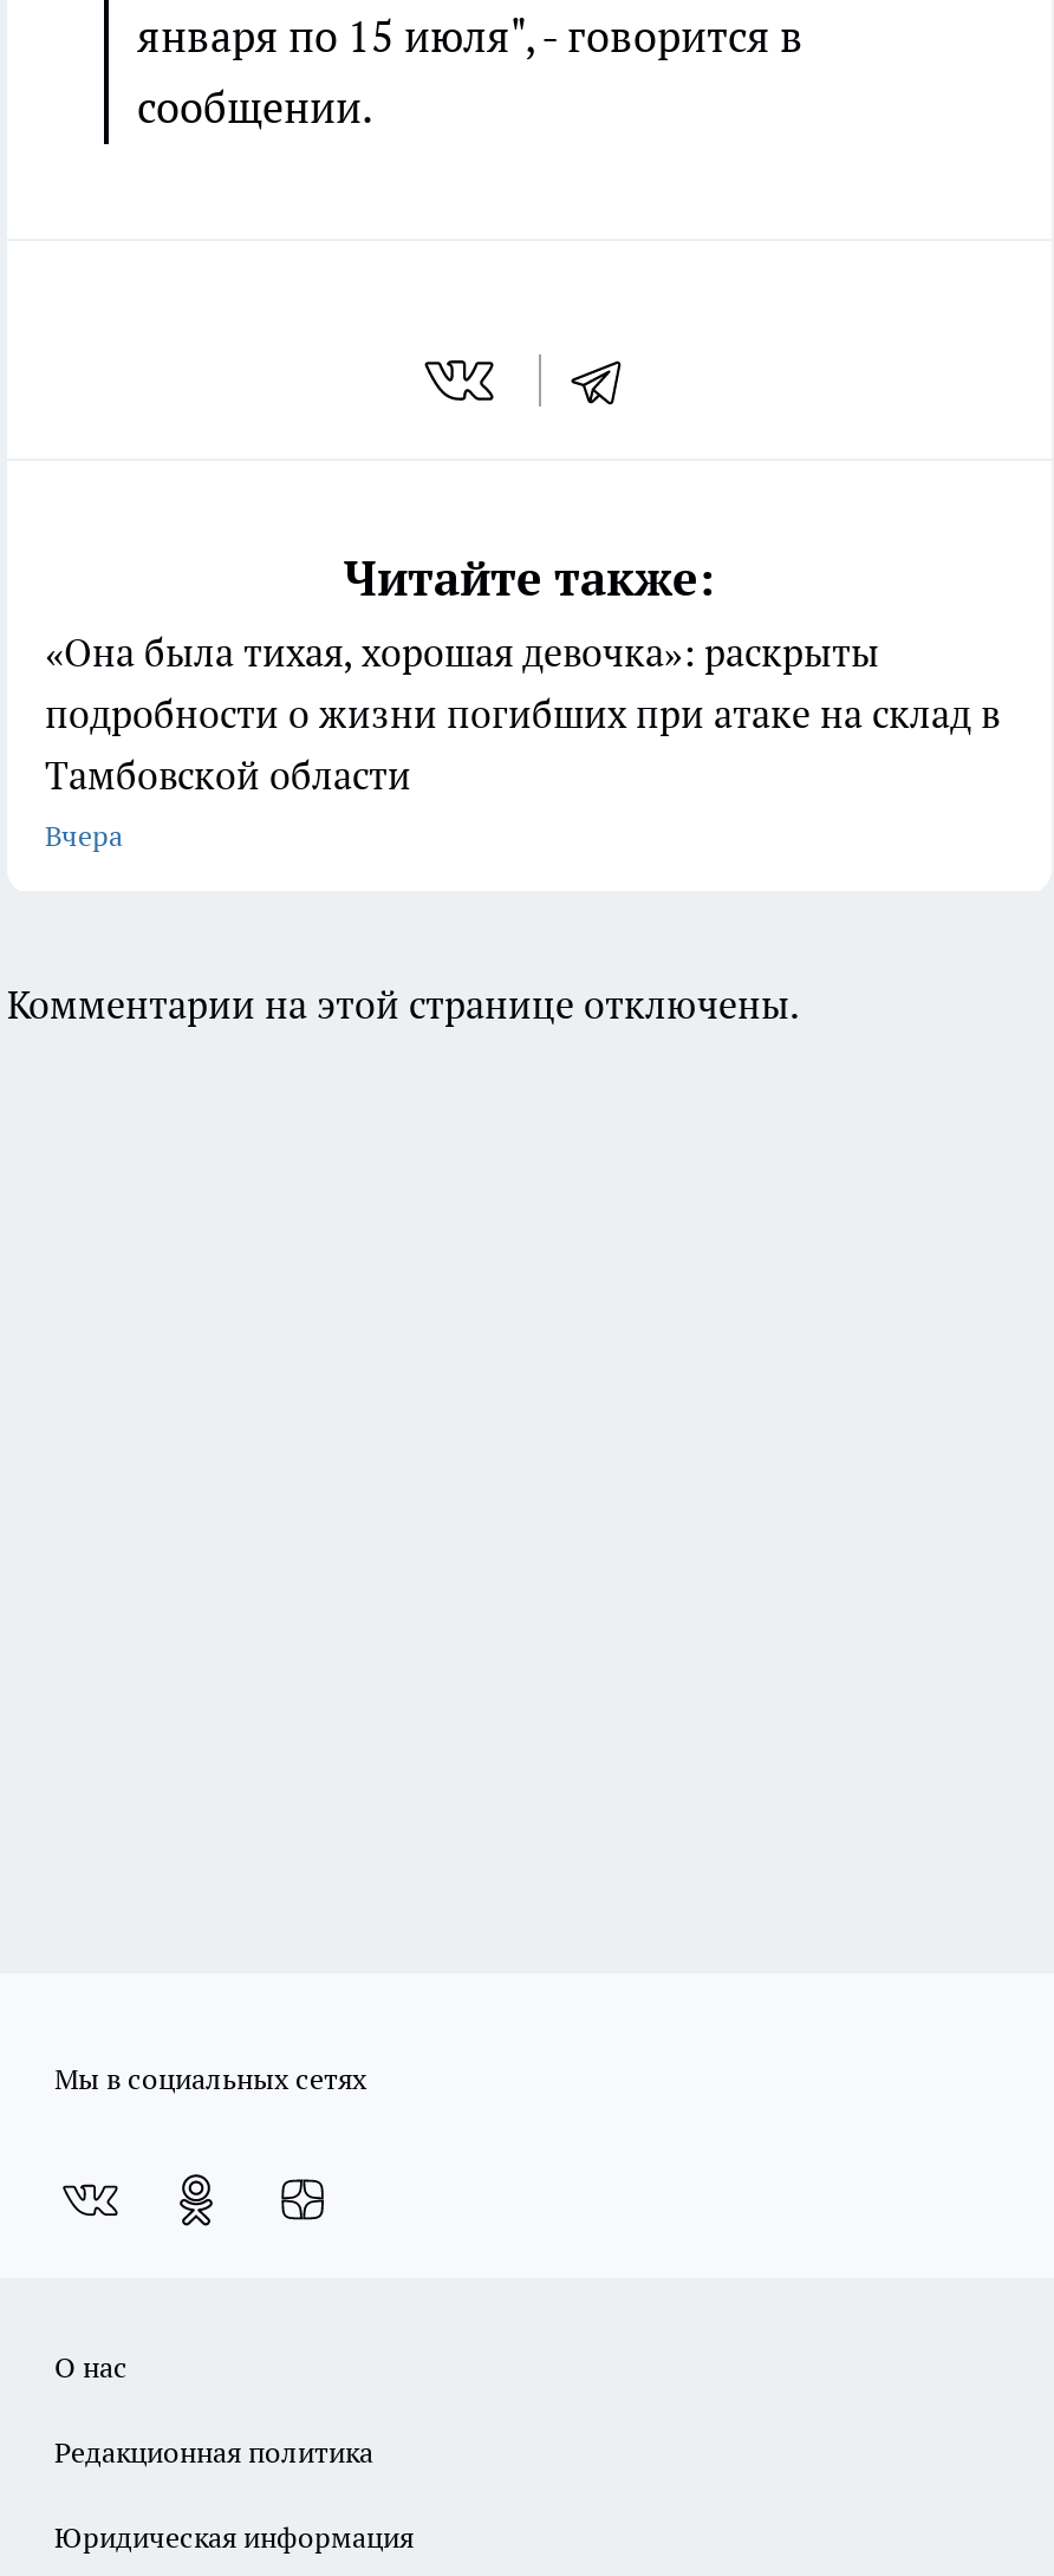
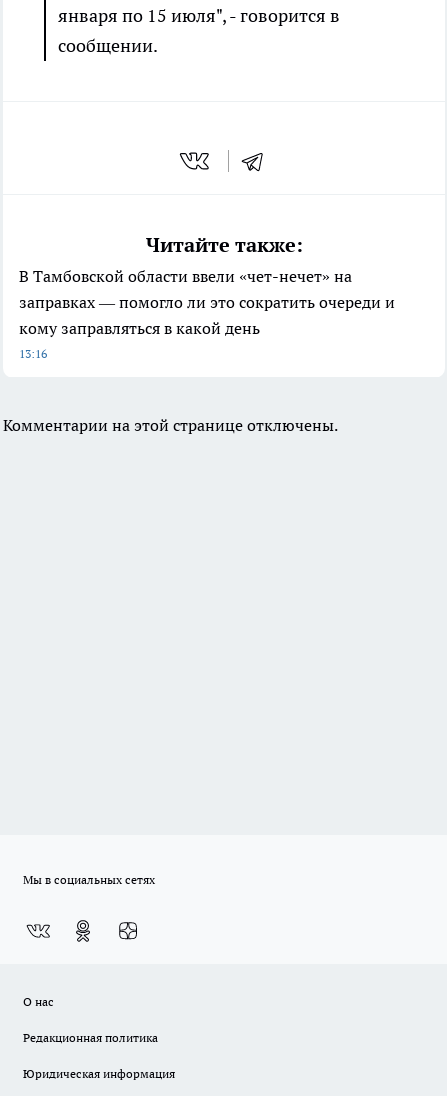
- «Она была тихая, хорошая девочка»: раскрыты
- подробности о жизни погибших при атаке на склад в
- Тамбовской области
- Вчера
+ В Тамбовской области ввели «чет-нечет» на
+ заправках — помогло ли это сократить очереди и
+ кому заправляться в какой день
+ 13:16
